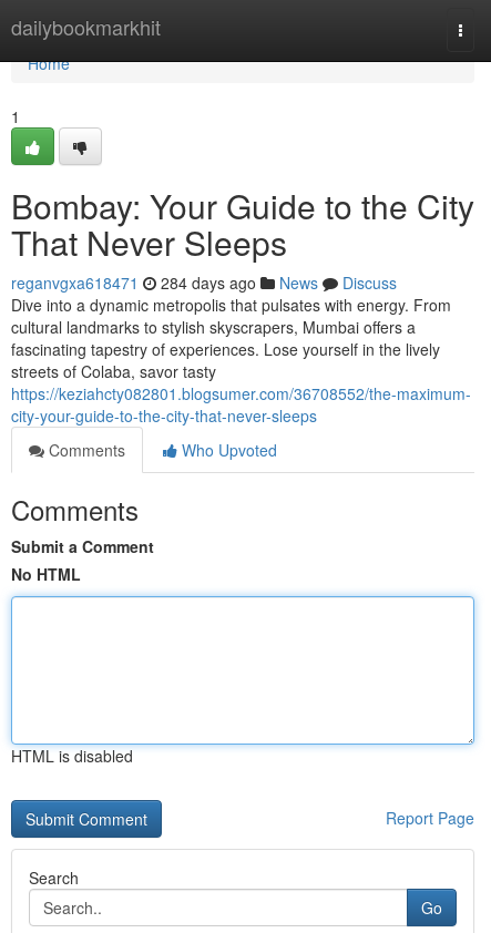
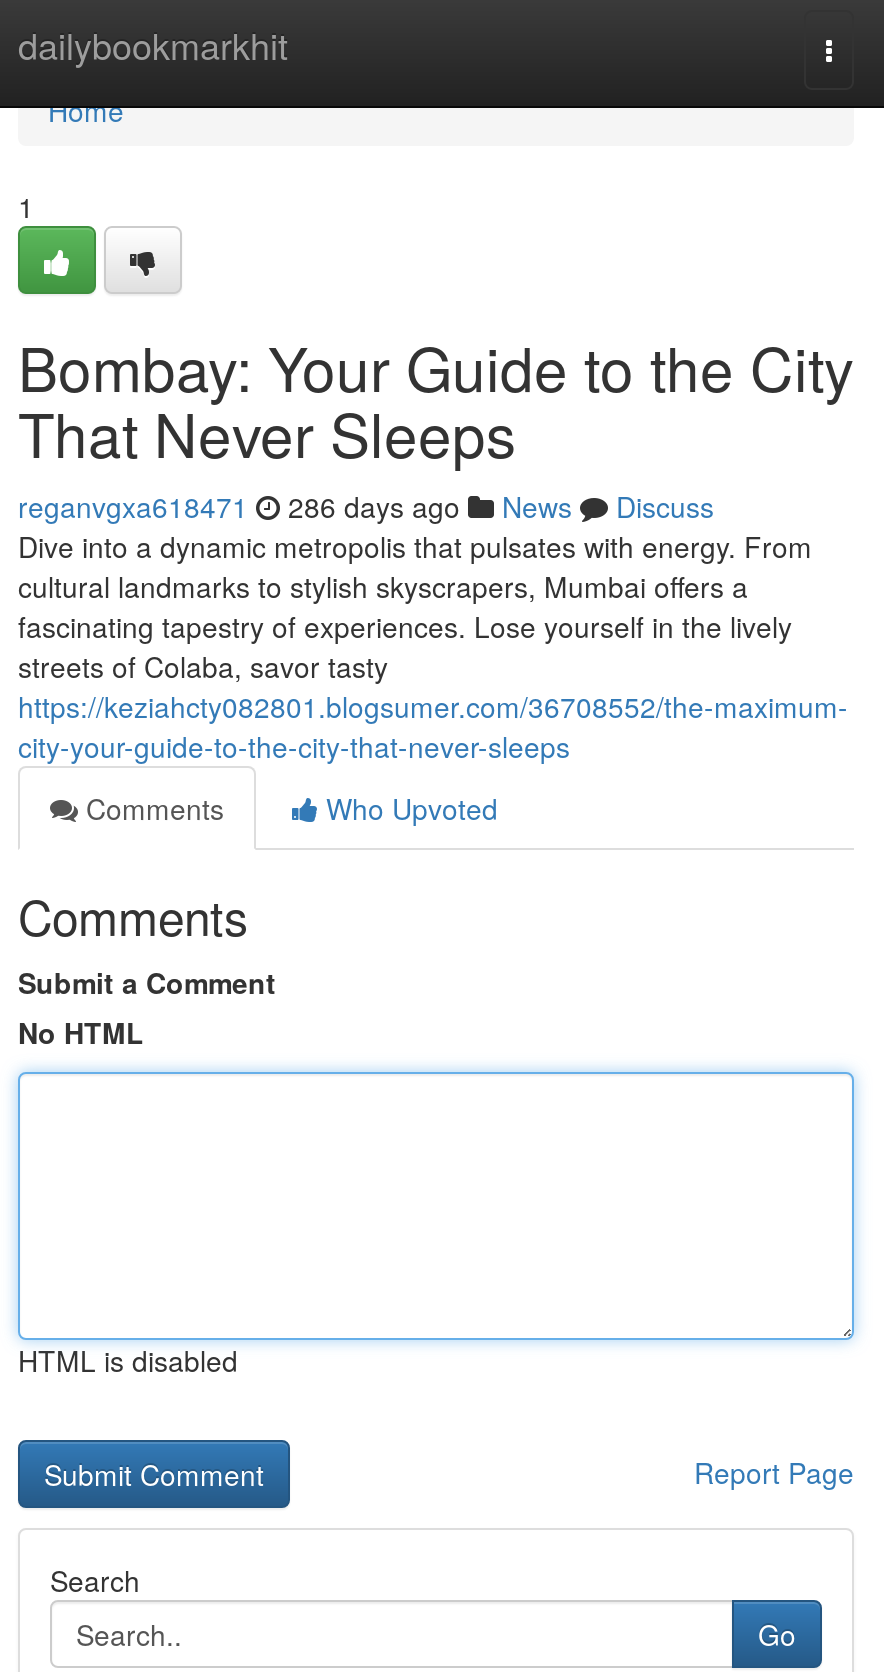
- reganvgxa618471 284 days ago News Discuss
+ reganvgxa618471 286 days ago News Discuss
